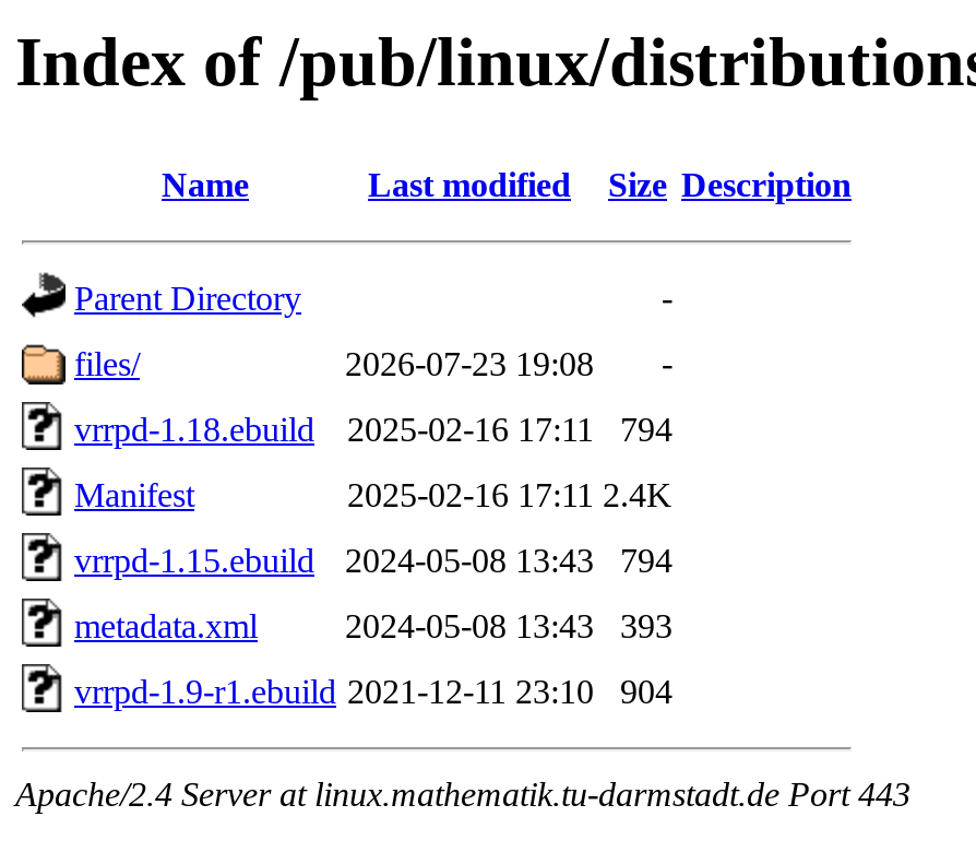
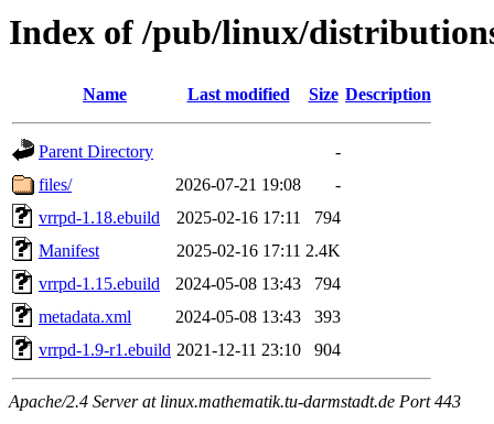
- 2026-07-23 19:08
+ 2026-07-21 19:08
